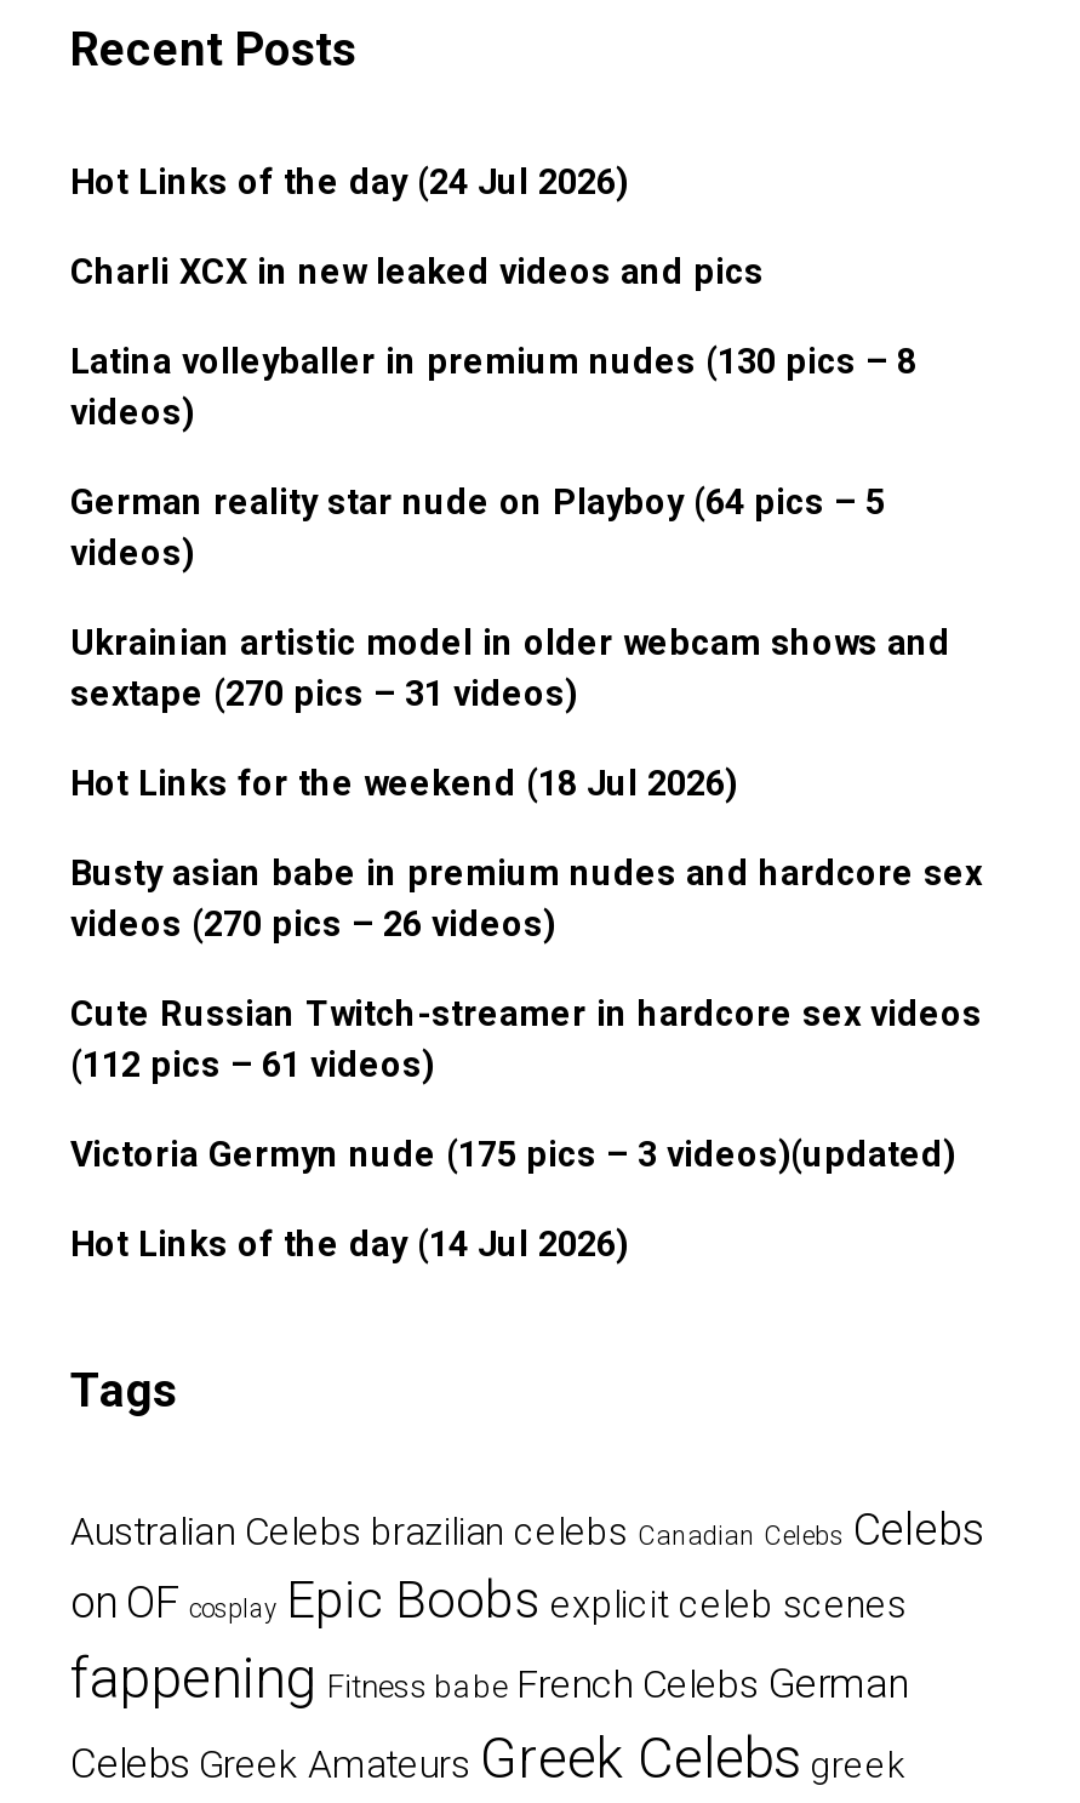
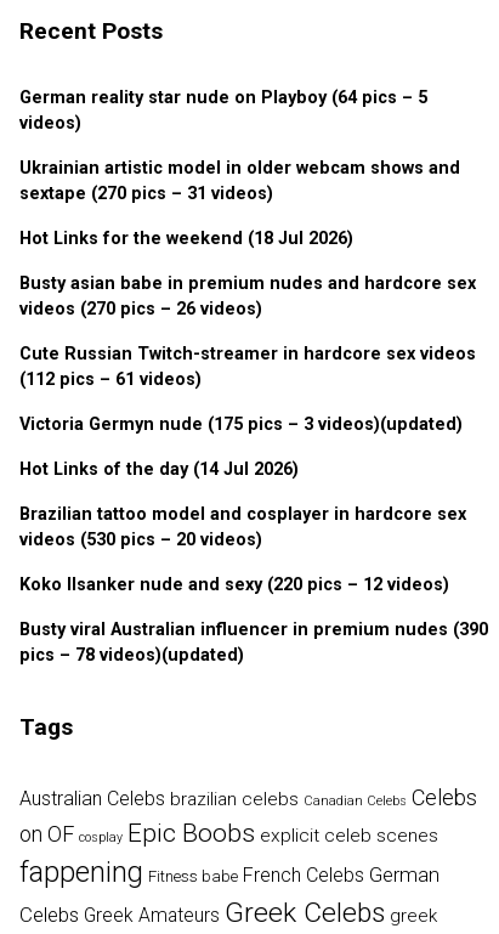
- Hot Links of the day (24 Jul 2026)
- Charli XCX in new leaked videos and pics
- Latina volleyballer in premium nudes (130 pics – 8
- videos)

moved up: German reality star nude on Playboy (64 pics – 5 | videos) | Ukrainian artistic model in older webcam shows and | ... | Victoria Germyn nude (175 pics – 3 videos)(updated) | Hot Links of the day (14 Jul 2026)

+ Brazilian tattoo model and cosplayer in hardcore sex
+ videos (530 pics – 20 videos)
+ Koko Ilsanker nude and sexy (220 pics – 12 videos)
+ Busty viral Australian influencer in premium nudes (390
+ pics – 78 videos)(updated)
